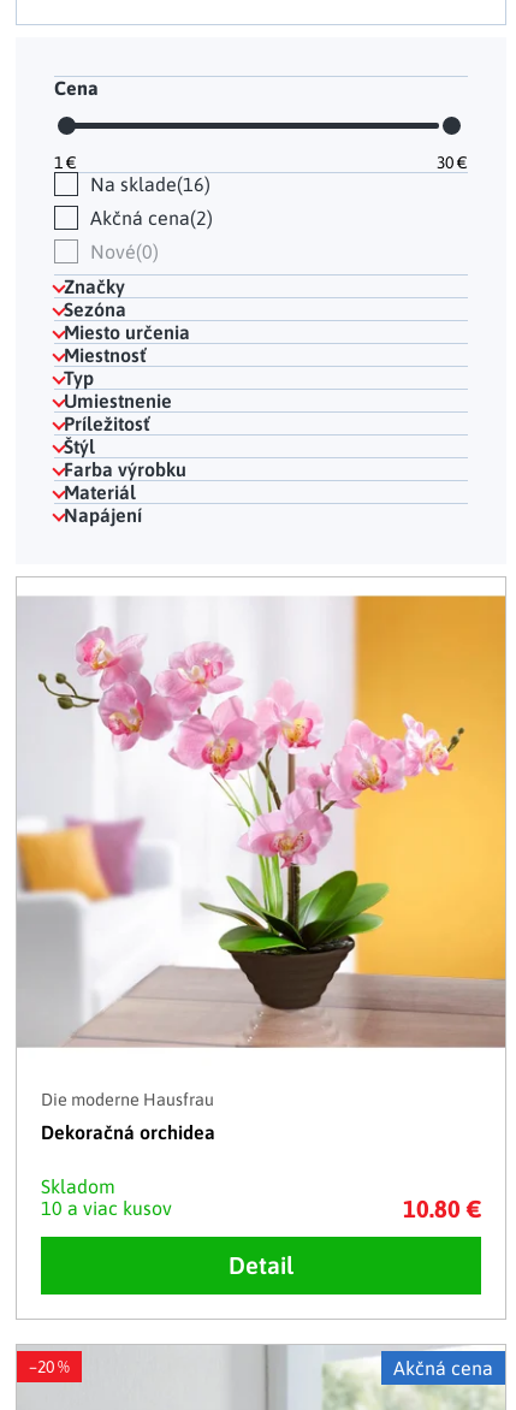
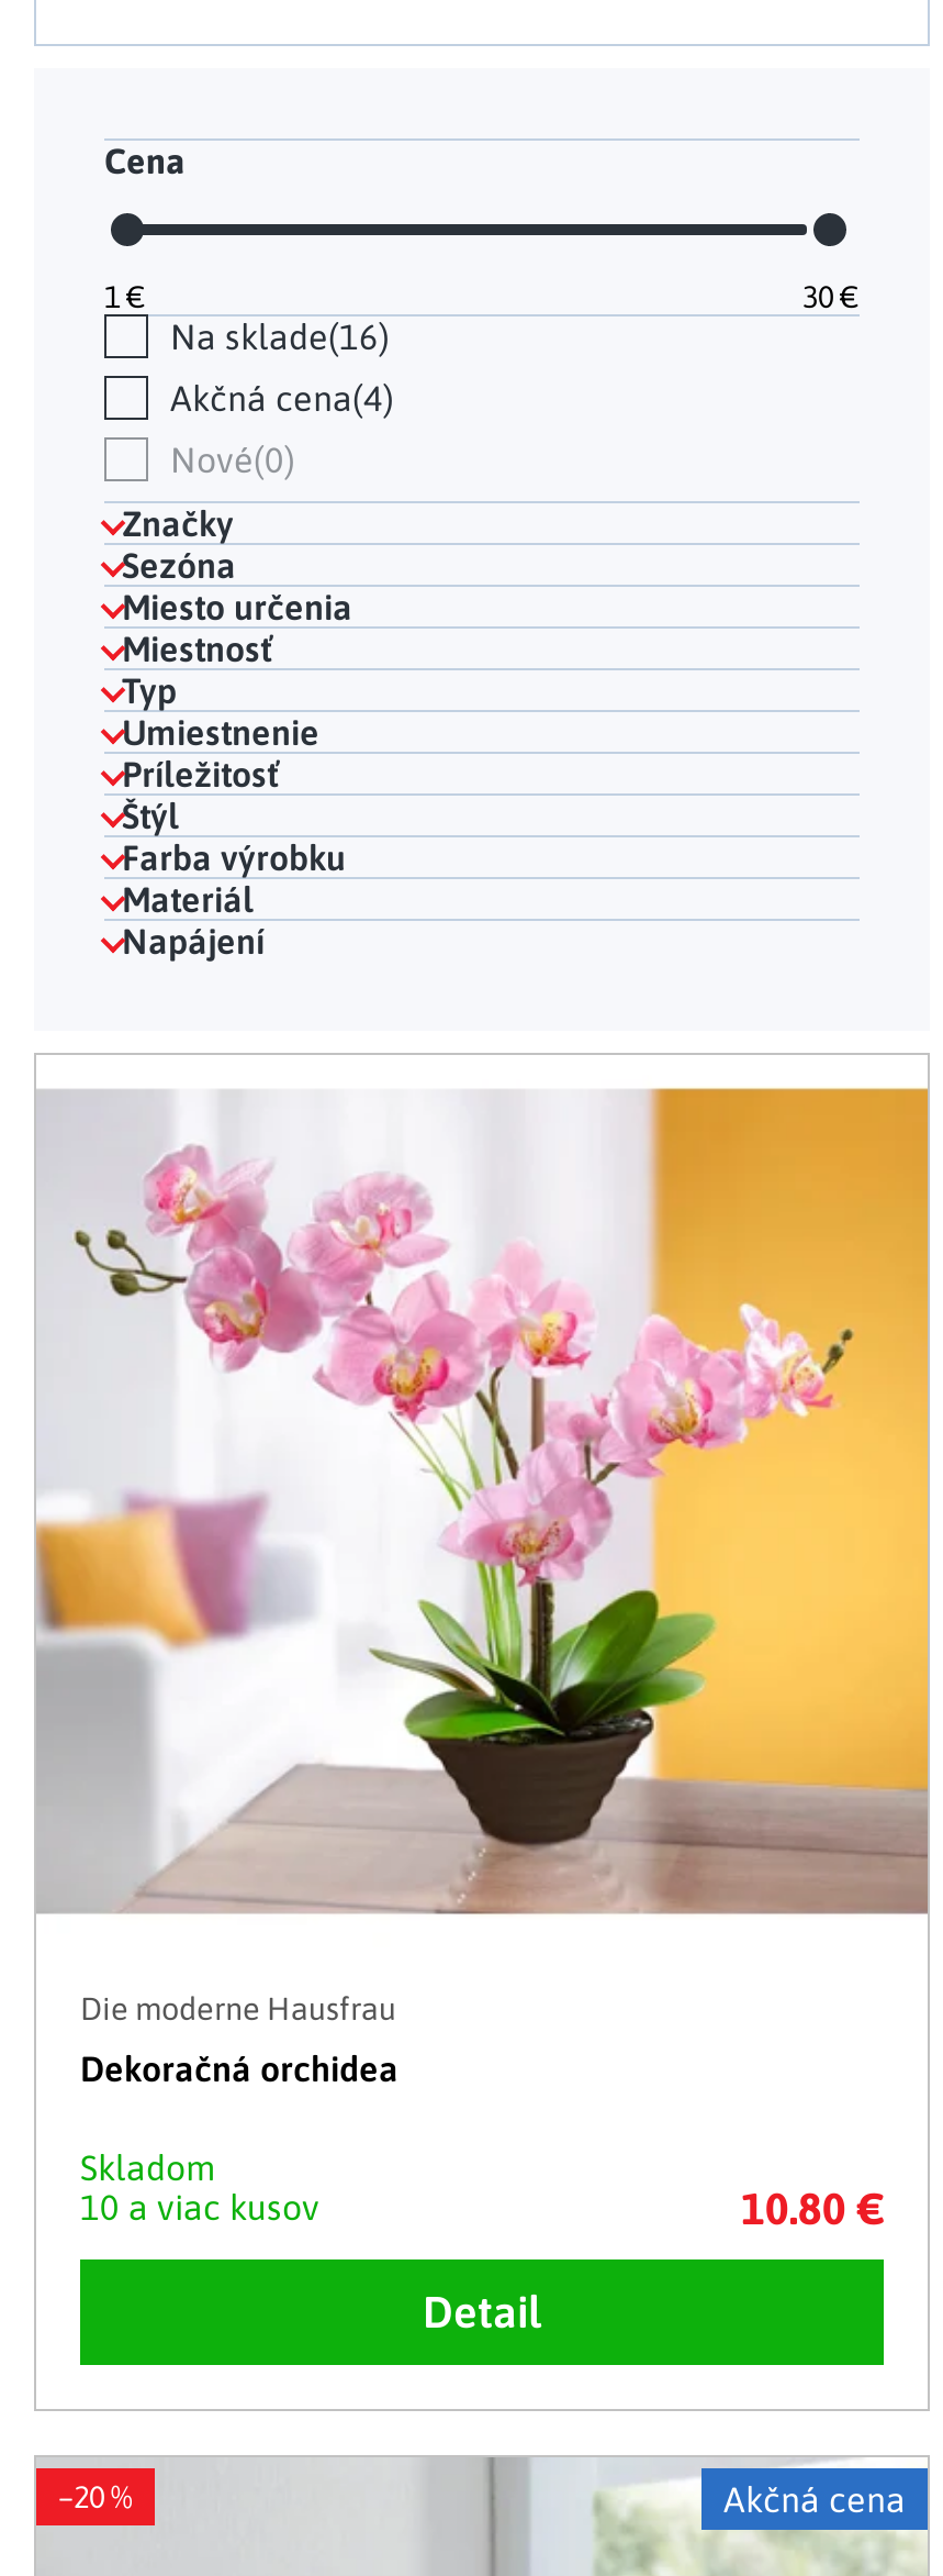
- Akčná cena 2
+ Akčná cena 4
